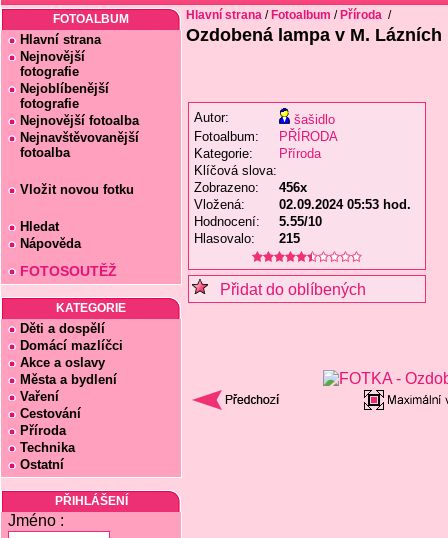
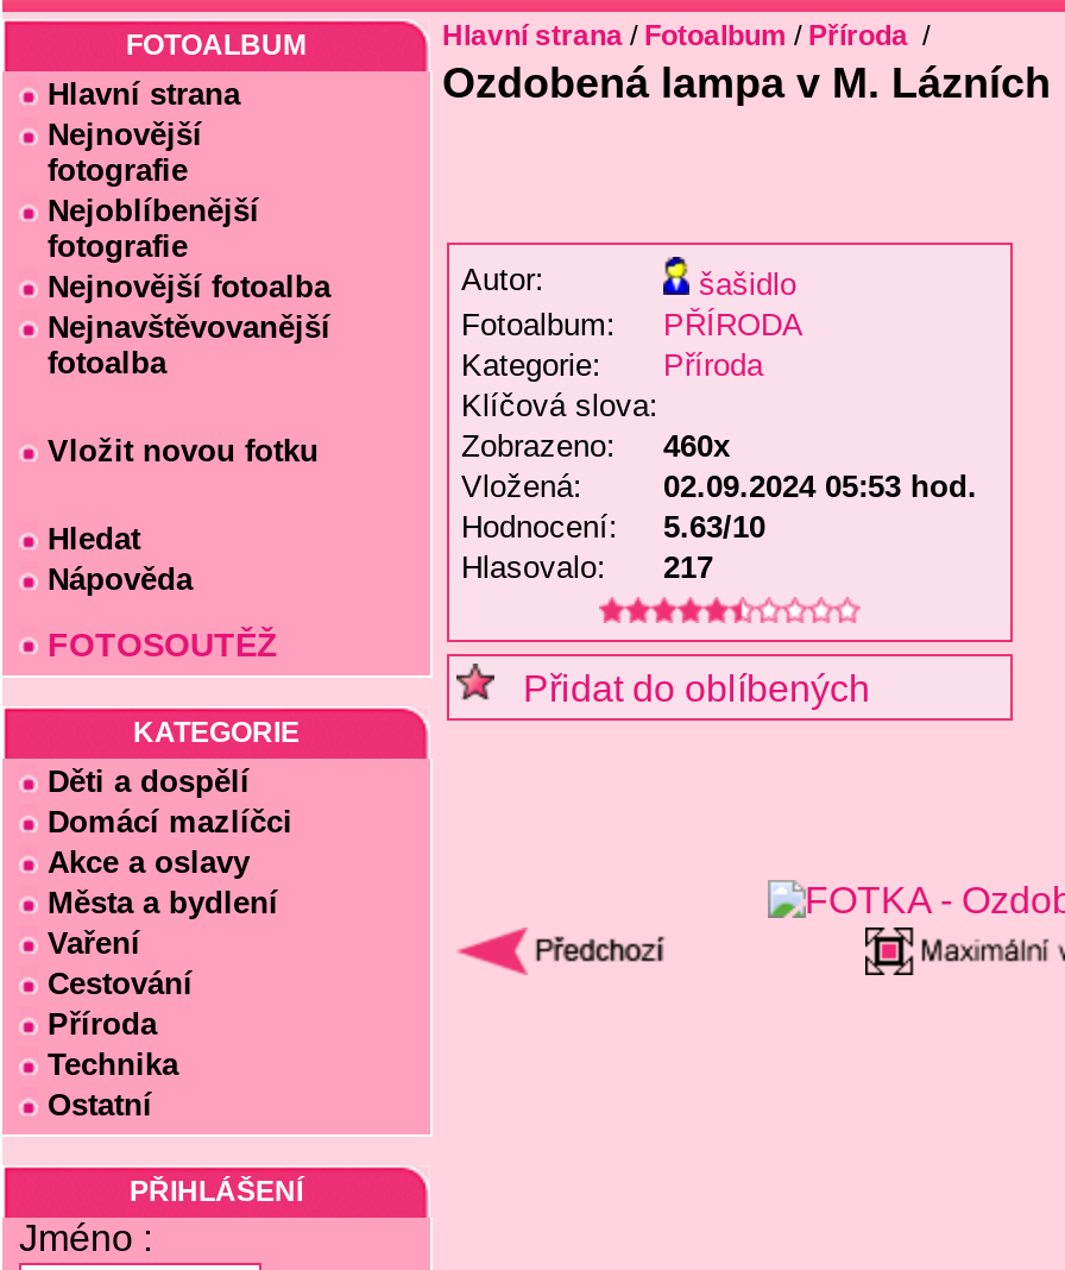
- Zobrazeno: 456x
+ Zobrazeno: 460x

- Hodnocení: 5.55/10
+ Hodnocení: 5.63/10

- Hlasovalo: 215
+ Hlasovalo: 217
